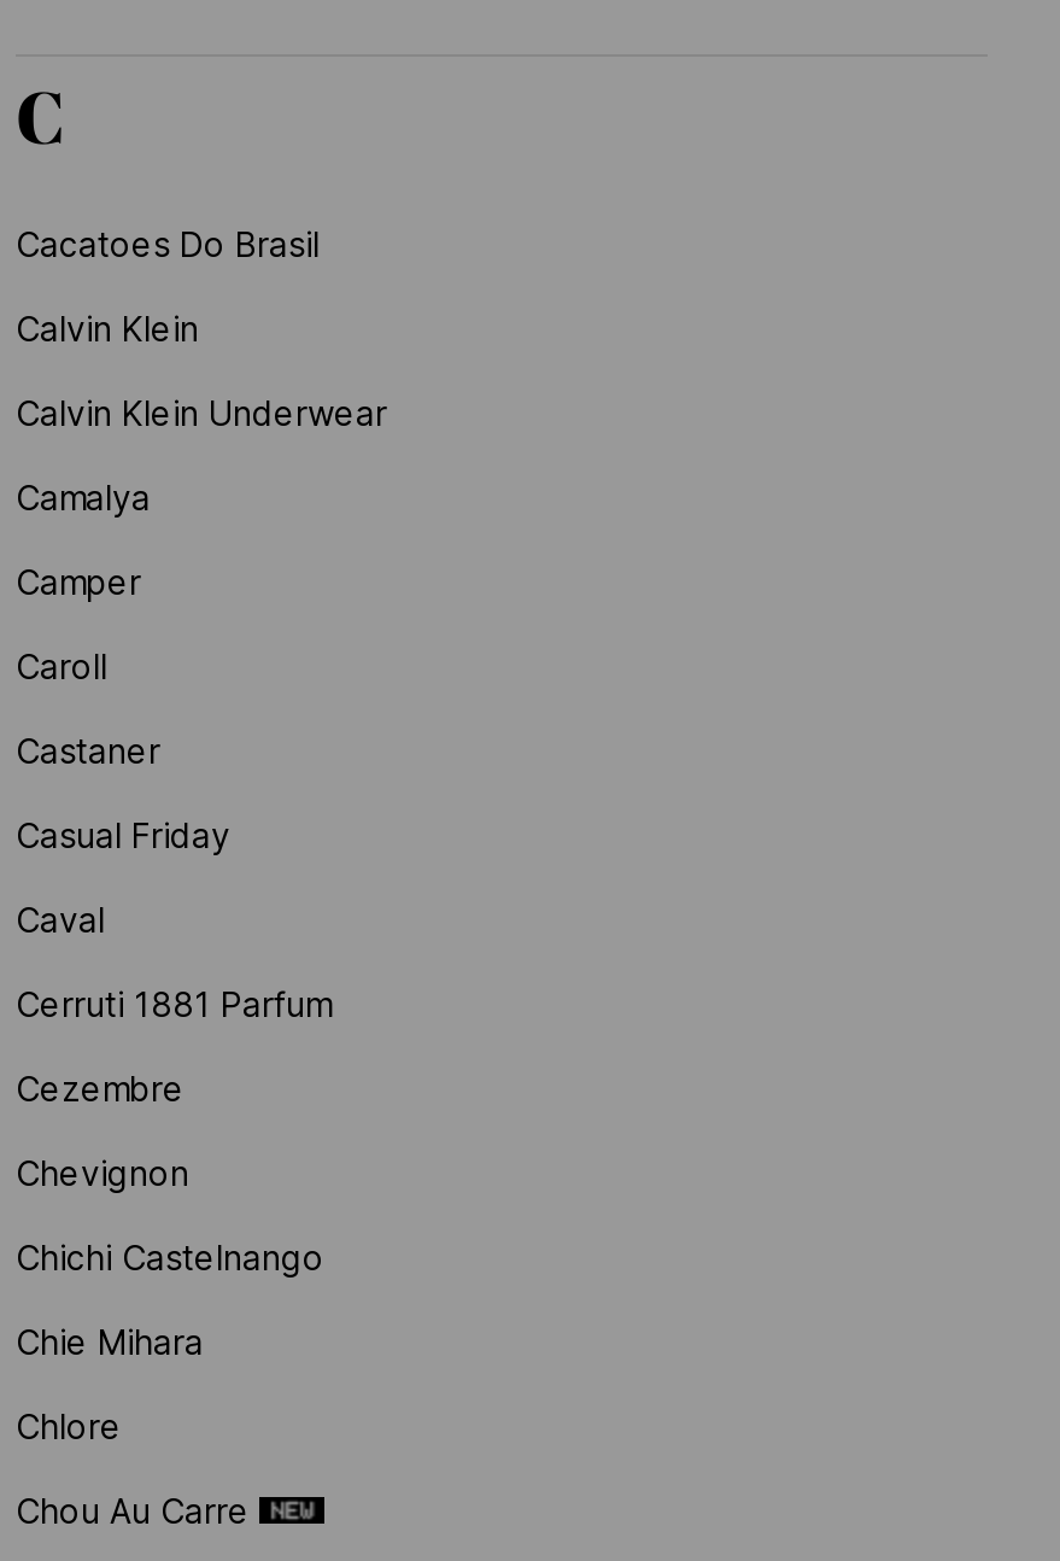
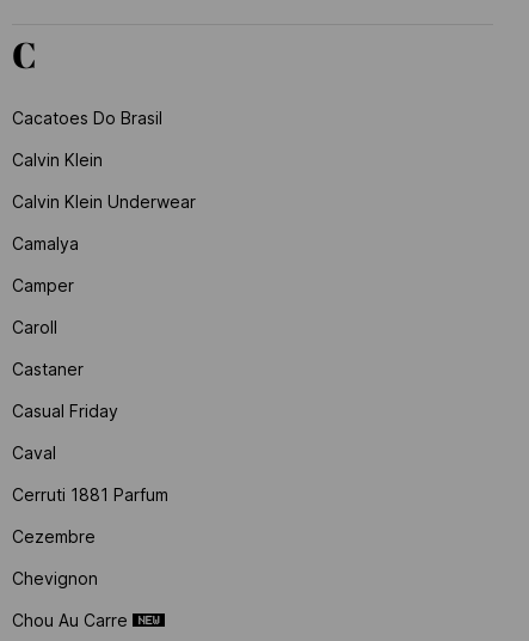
- Chichi Castelnango
- Chie Mihara
- Chlore
